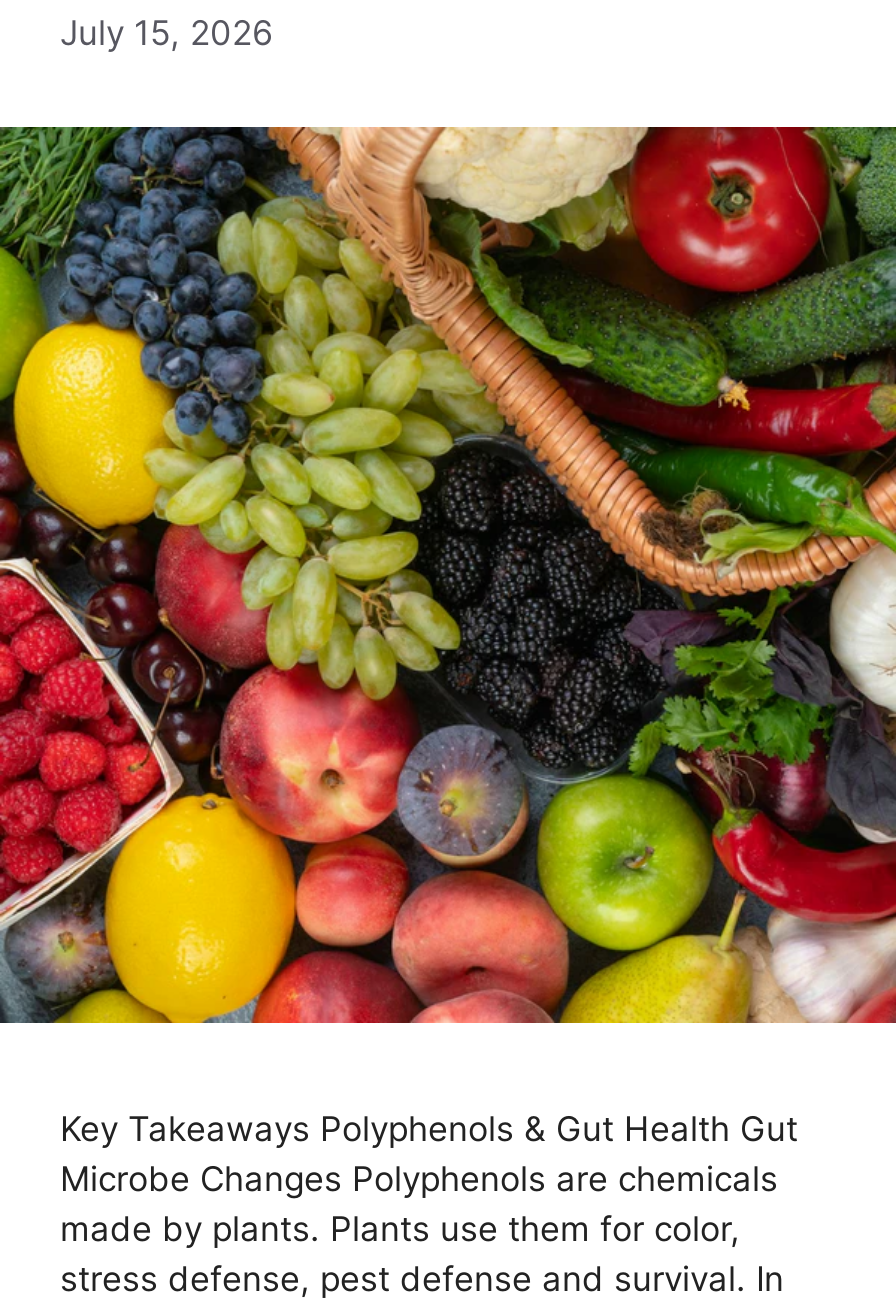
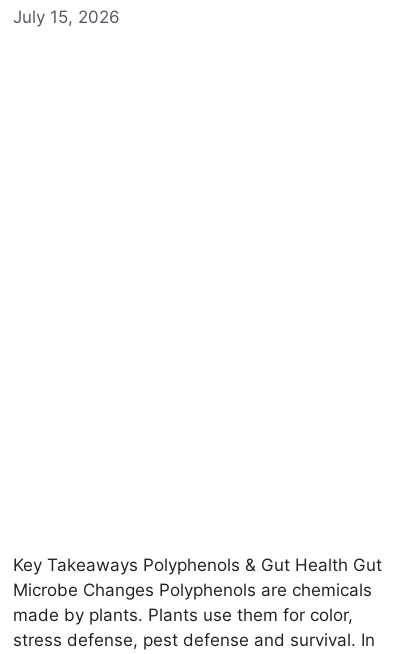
- [image]
